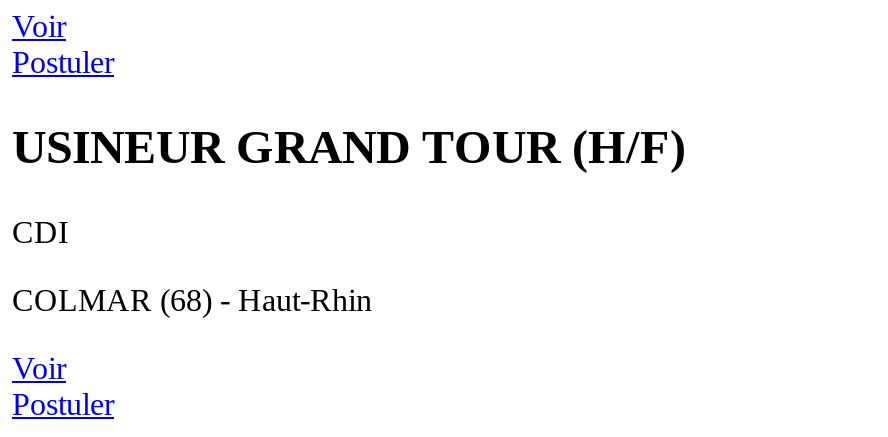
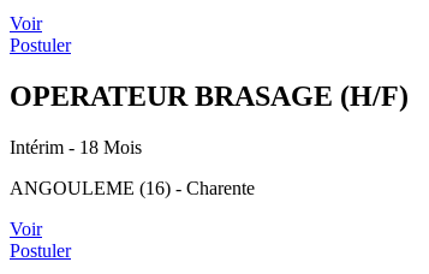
- USINEUR GRAND TOUR (H/F)
+ OPERATEUR BRASAGE (H/F)

- CDI
+ Intérim - 18 Mois

- COLMAR (68) - Haut-Rhin
+ ANGOULEME (16) - Charente
